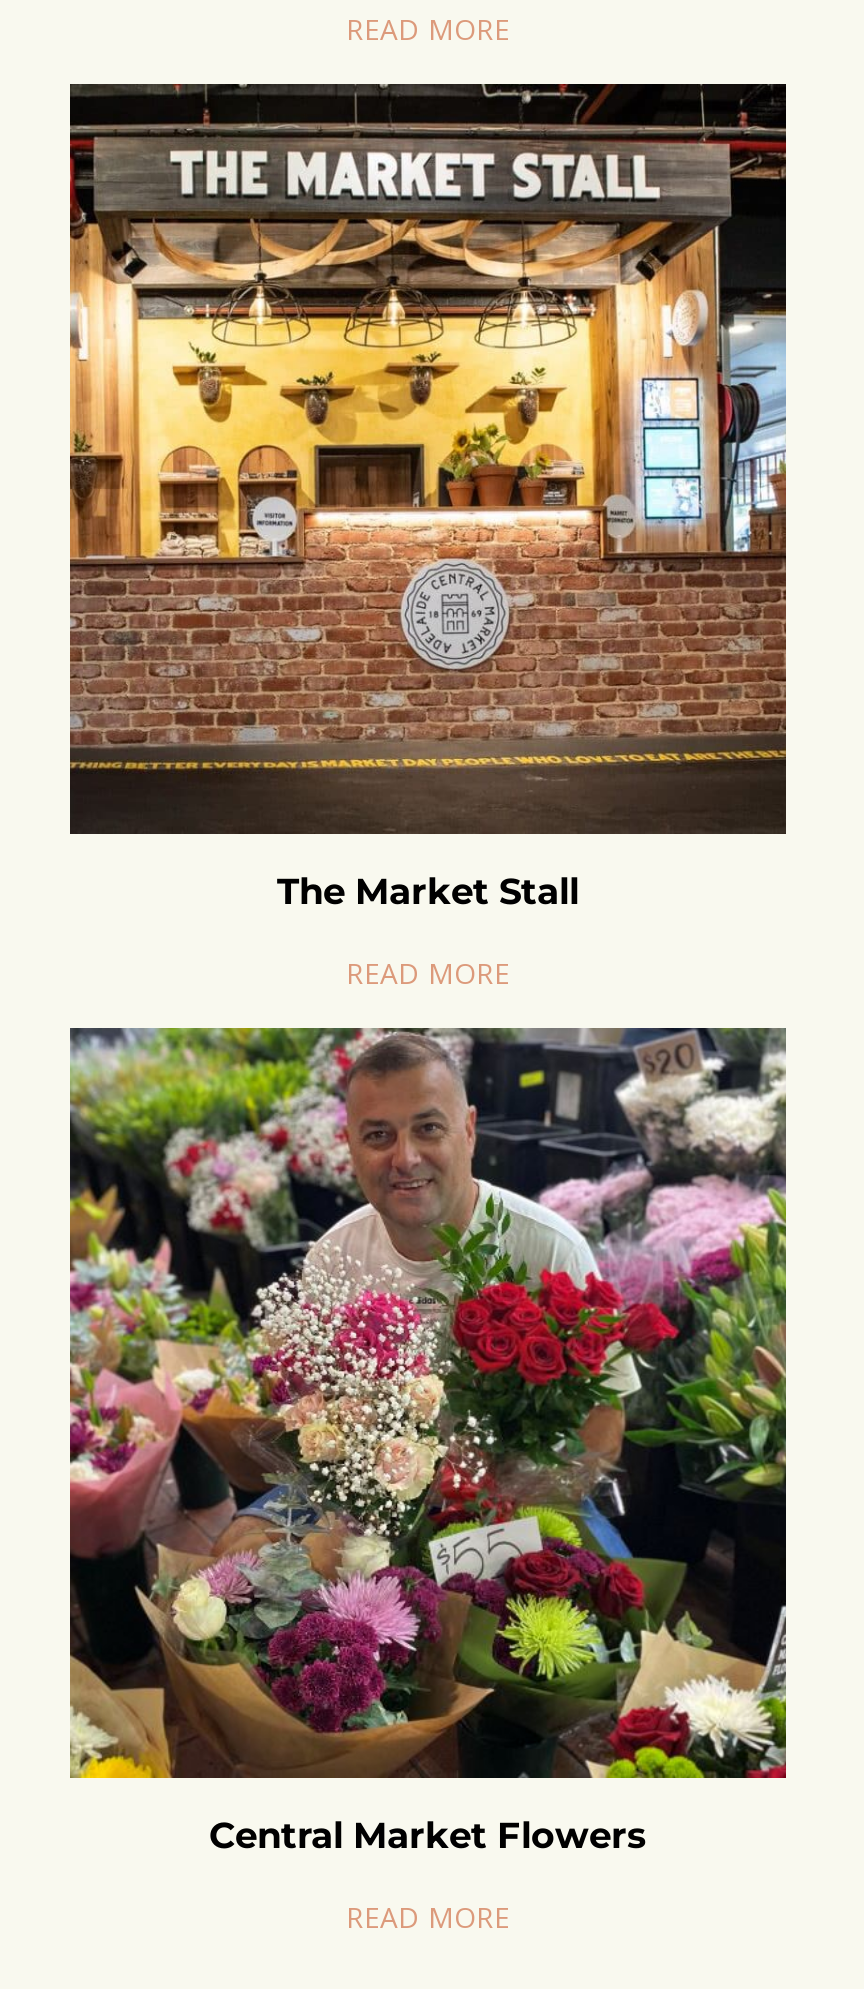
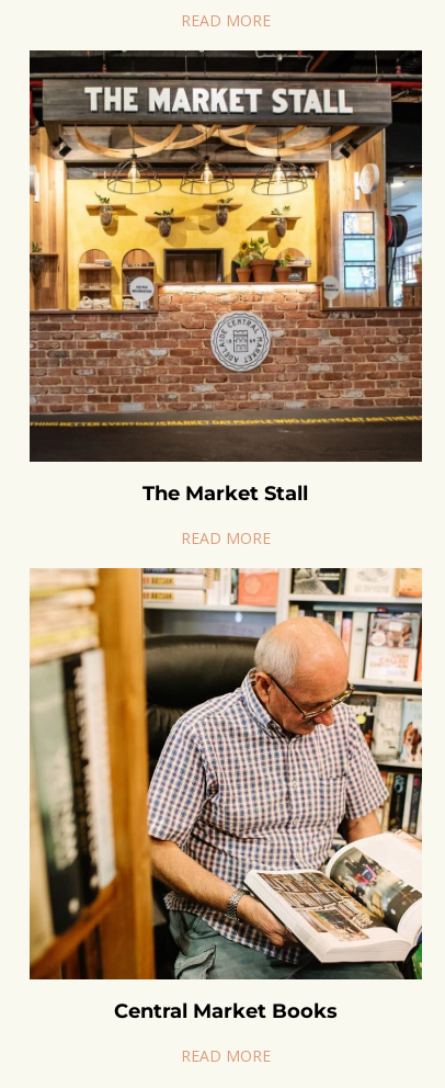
- [image]
- Central Market Flowers
+ [image]
+ Central Market Books
